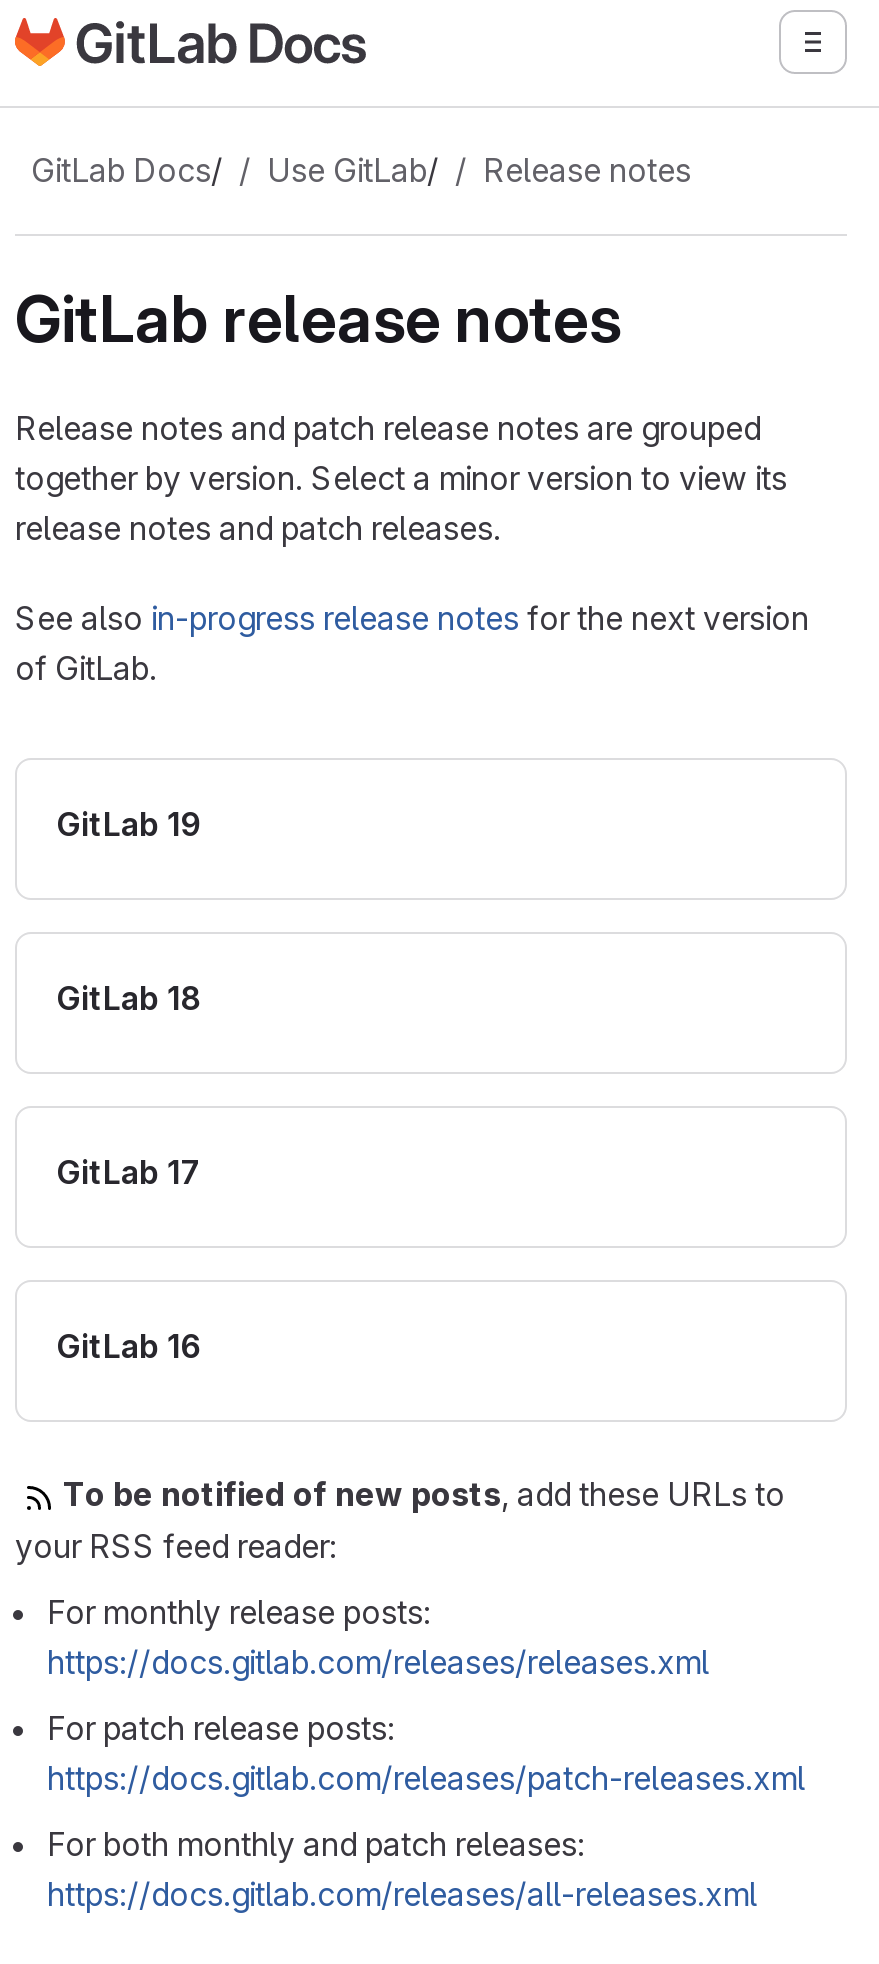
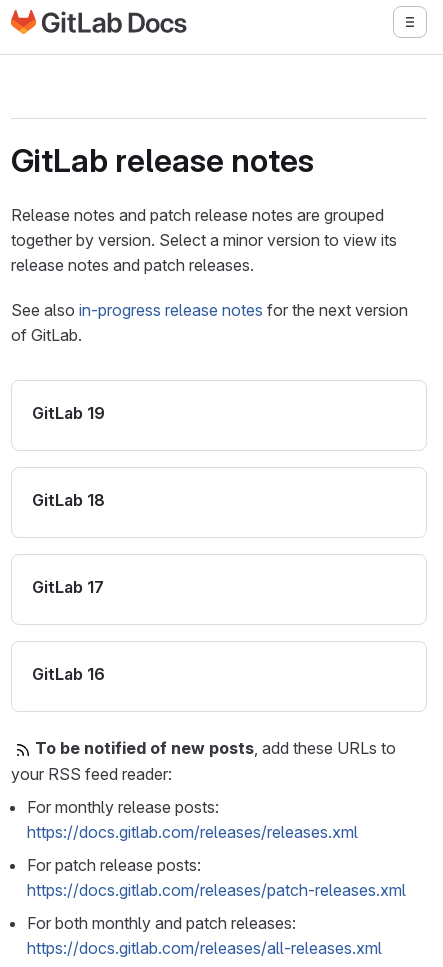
- GitLab Docs/
- Use GitLab/
- Release notes
